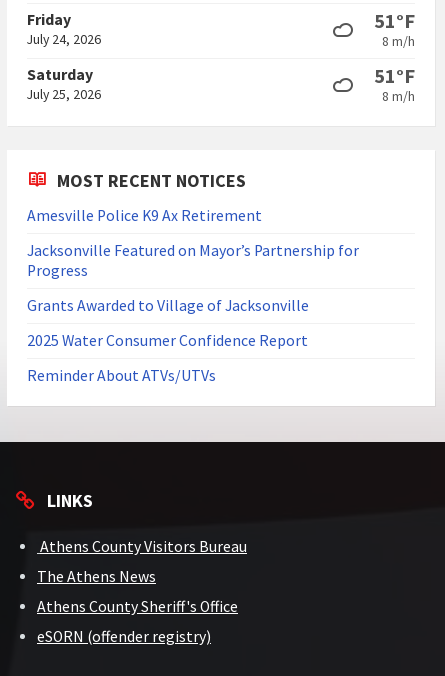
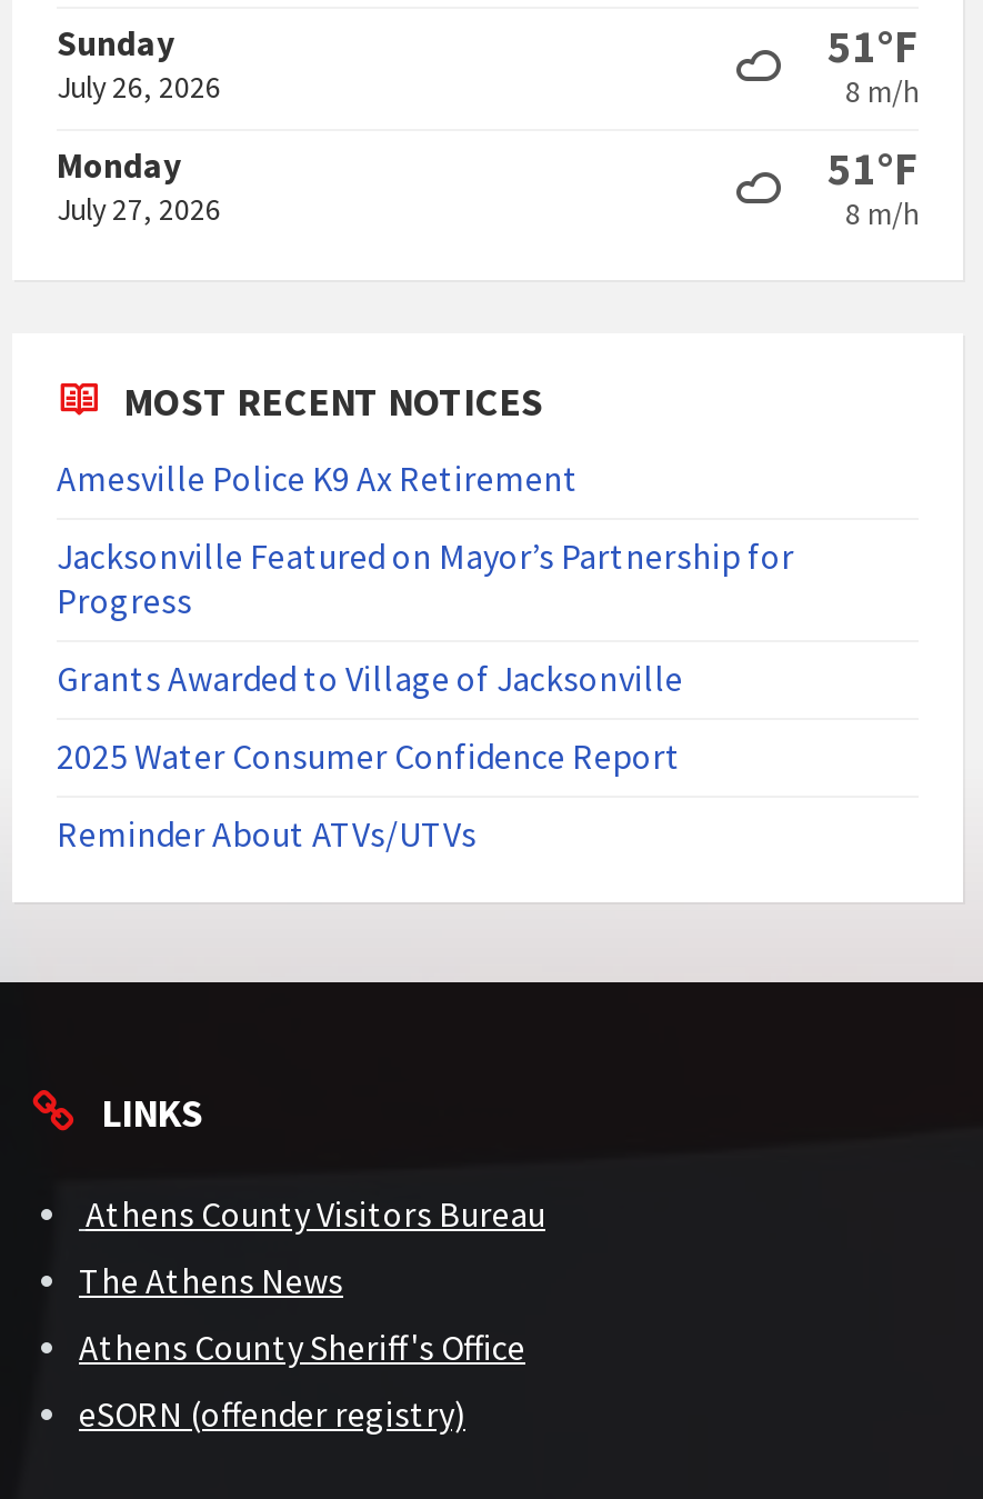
- Friday
- July 24, 2026
+ Sunday
+ July 26, 2026

- Saturday
- July 25, 2026
+ Monday
+ July 27, 2026
